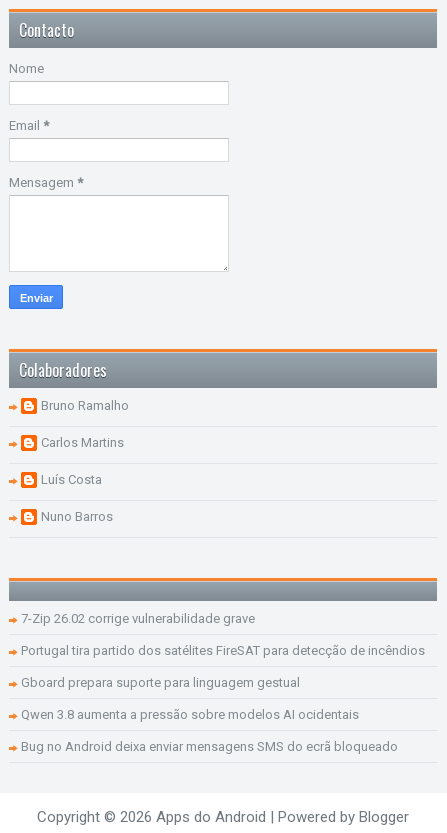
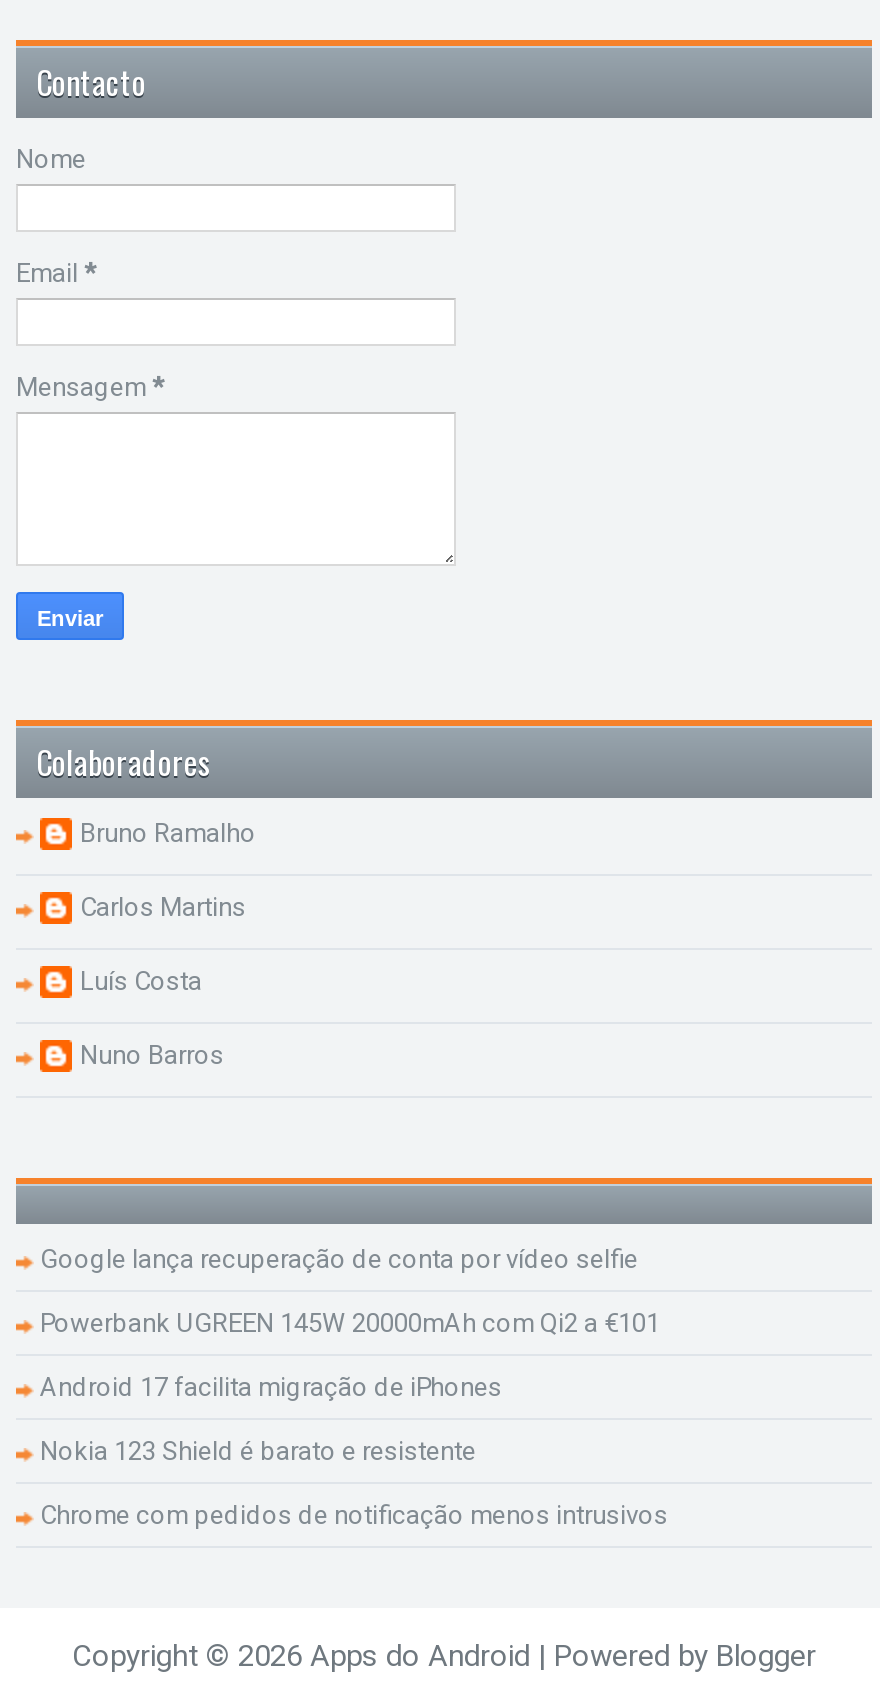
- 7-Zip 26.02 corrige vulnerabilidade grave
+ Google lança recuperação de conta por vídeo selfie

- Portugal tira partido dos satélites FireSAT para detecção de incêndios
+ Powerbank UGREEN 145W 20000mAh com Qi2 a €101

- Gboard prepara suporte para linguagem gestual
+ Android 17 facilita migração de iPhones

- Qwen 3.8 aumenta a pressão sobre modelos AI ocidentais
+ Nokia 123 Shield é barato e resistente

- Bug no Android deixa enviar mensagens SMS do ecrã bloqueado
+ Chrome com pedidos de notificação menos intrusivos
